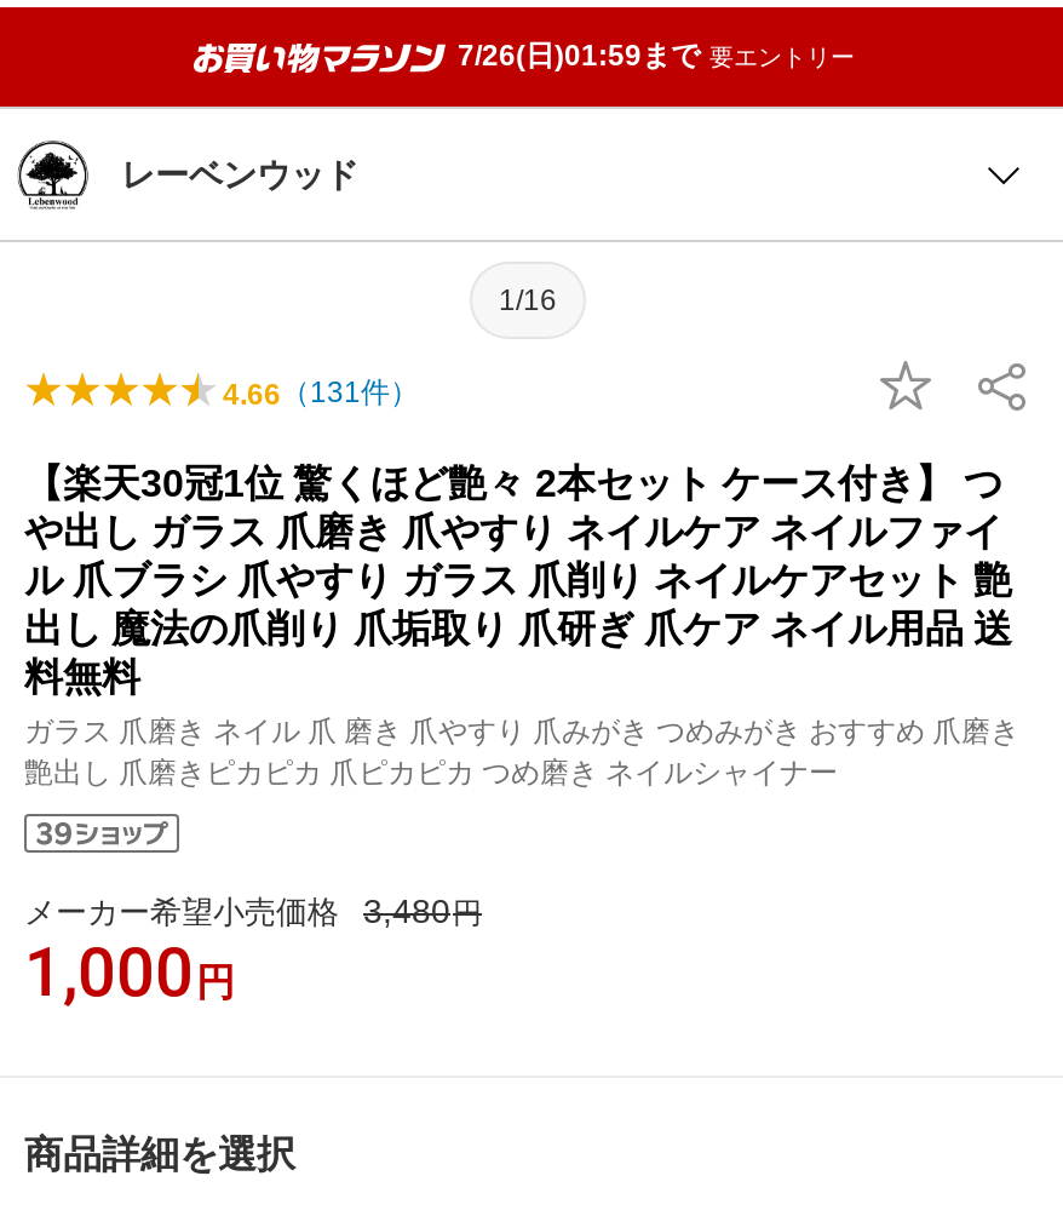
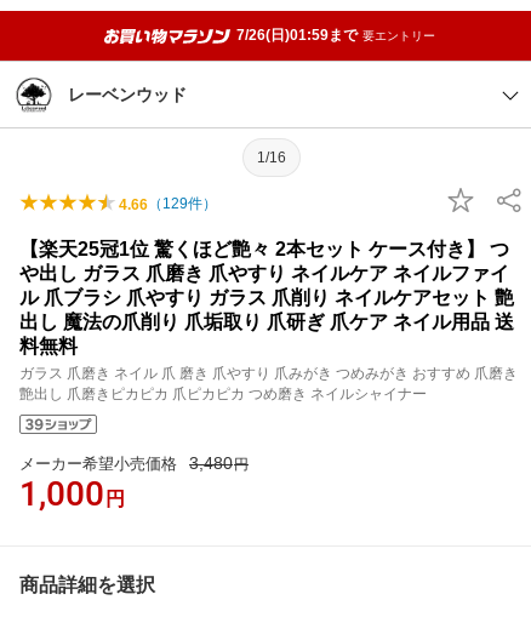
- 4.66（131件）
+ 4.66（129件）

- 【楽天30冠1位 驚くほど艶々 2本セット ケース付き】 つ
+ 【楽天25冠1位 驚くほど艶々 2本セット ケース付き】 つ
